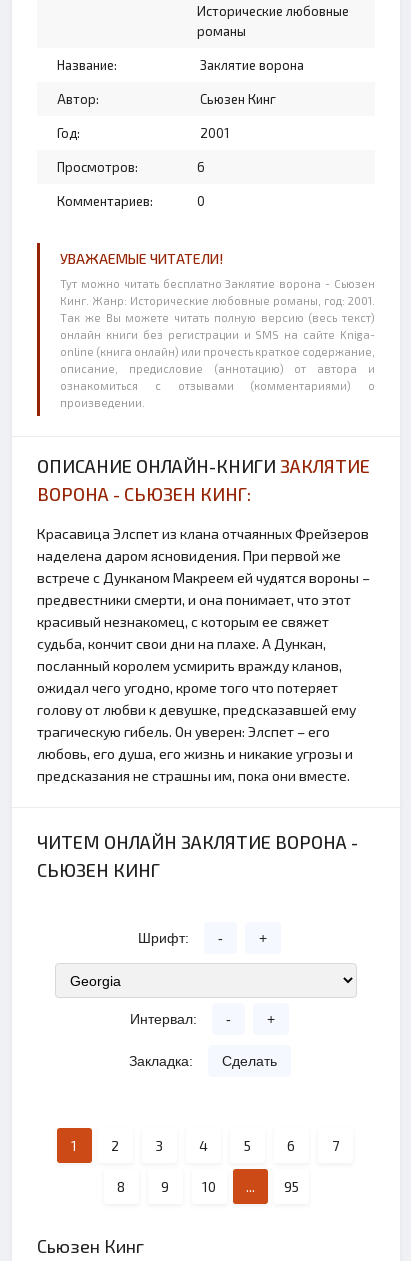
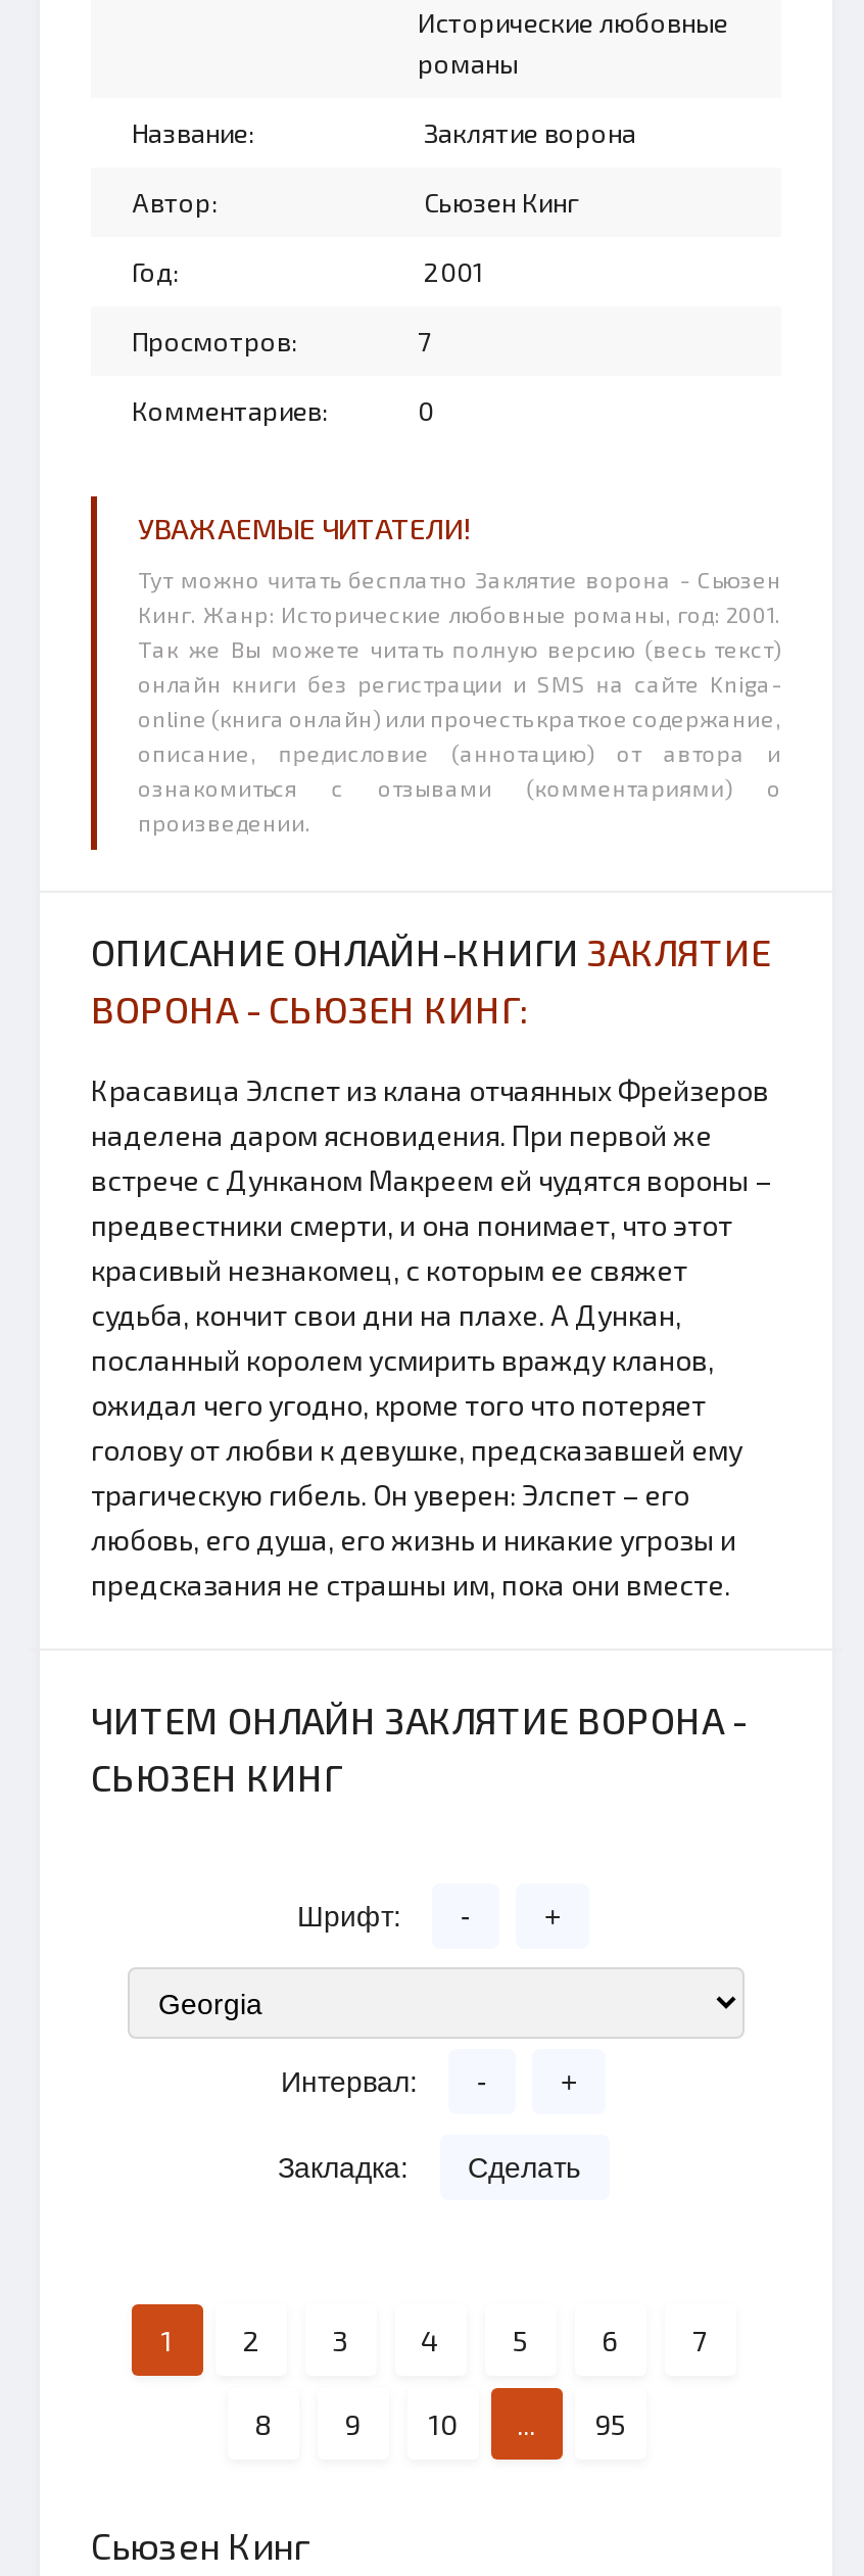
- 6
+ 7
